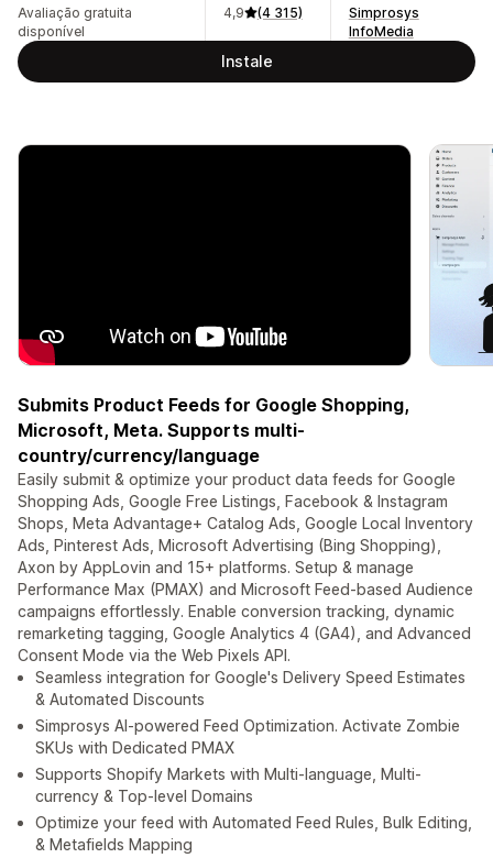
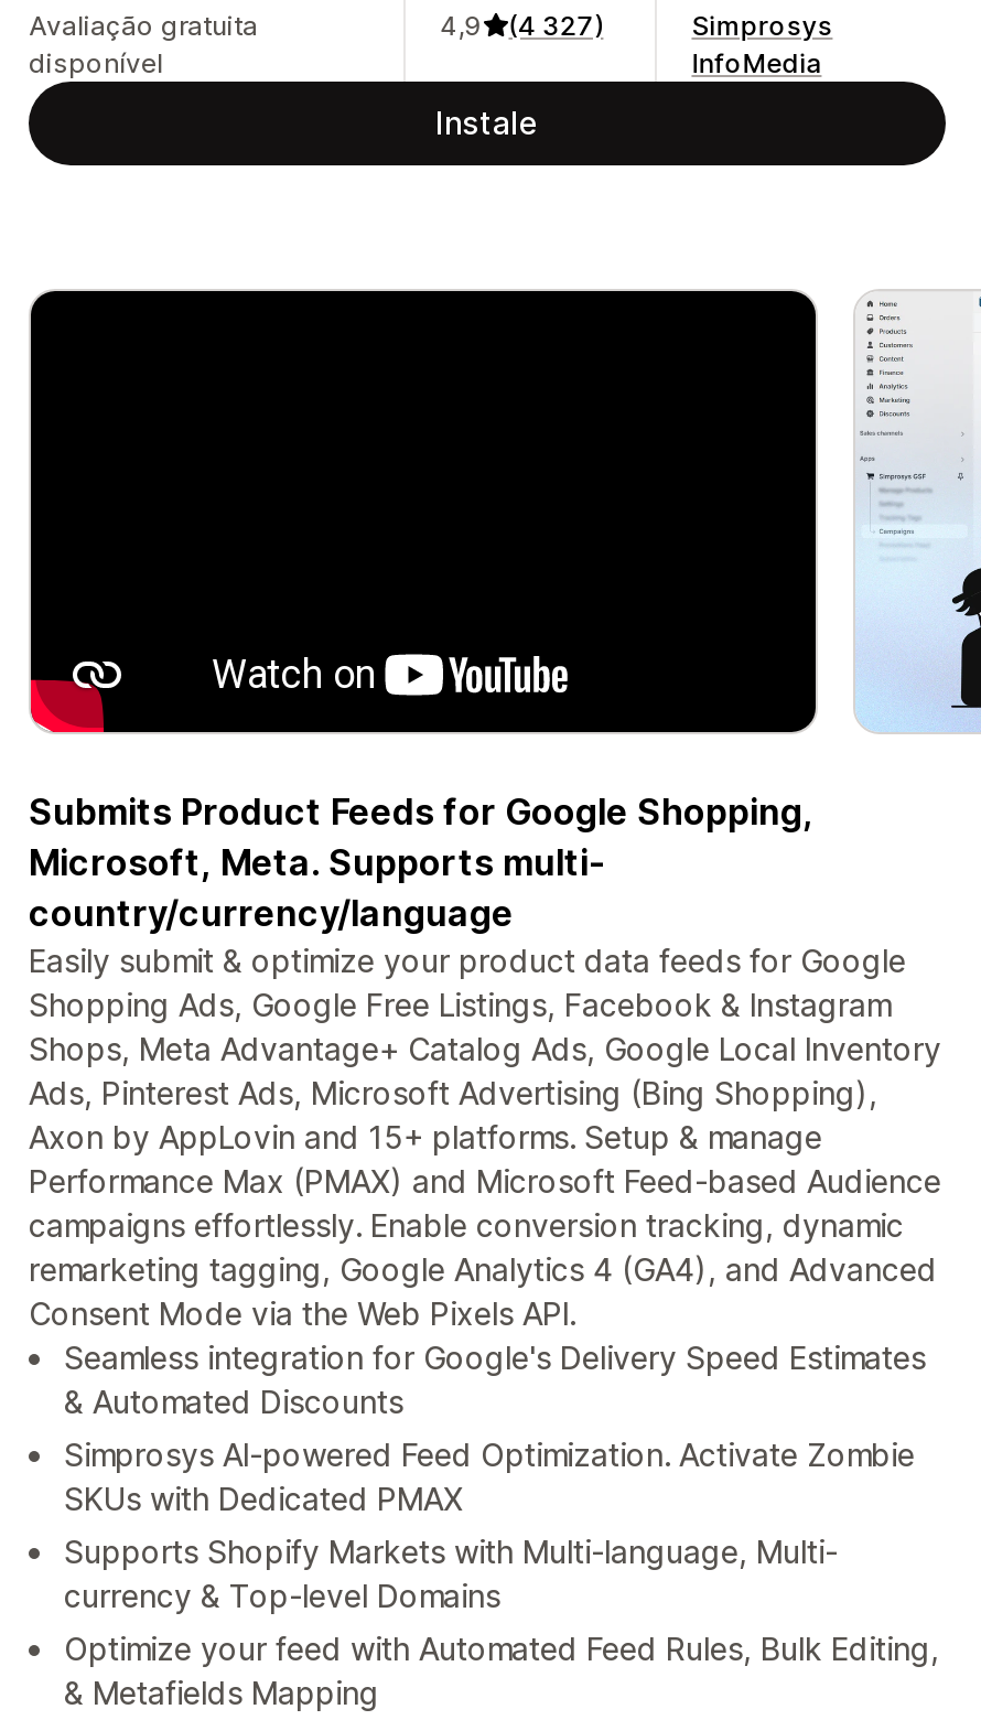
- 4,9 (4 315)
+ 4,9 (4 327)
